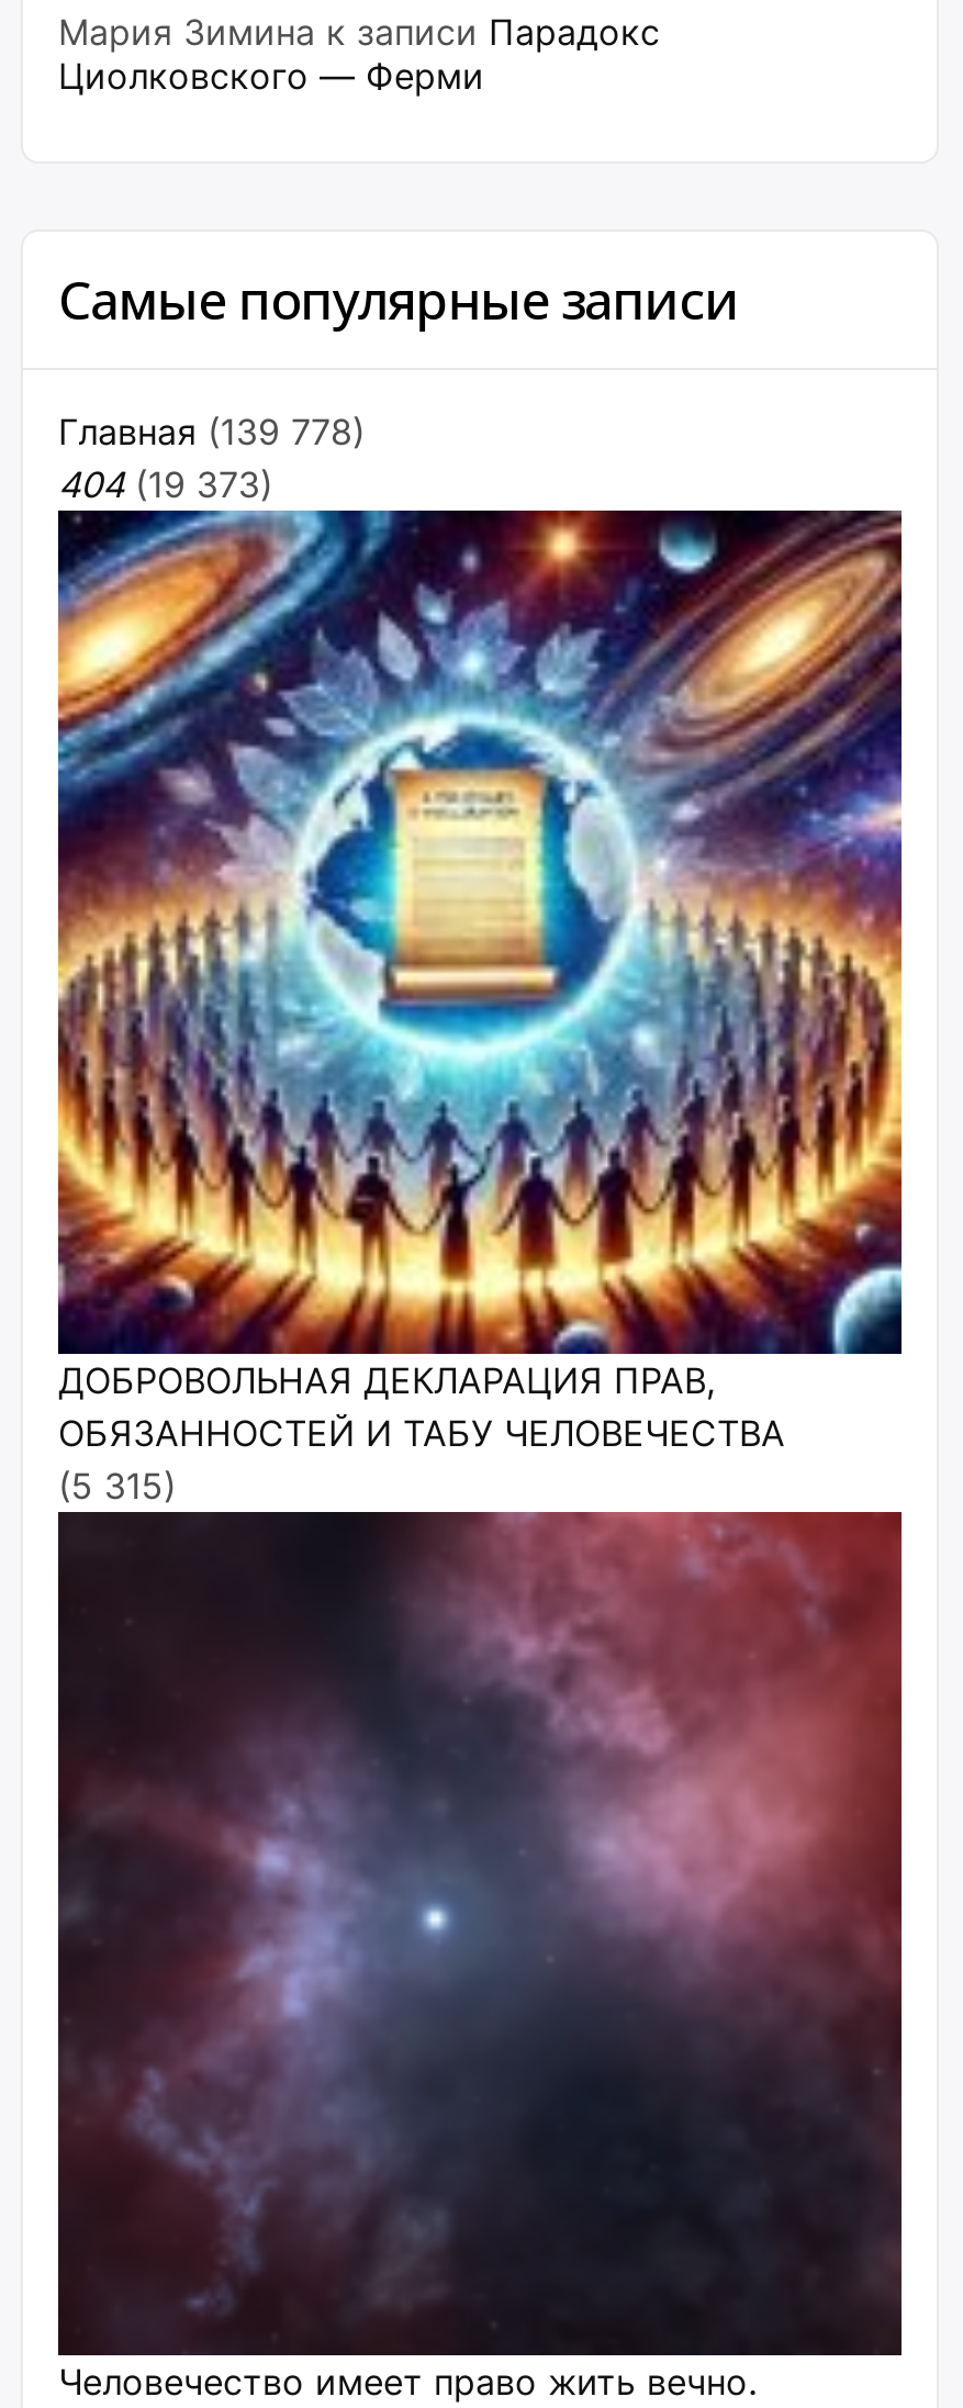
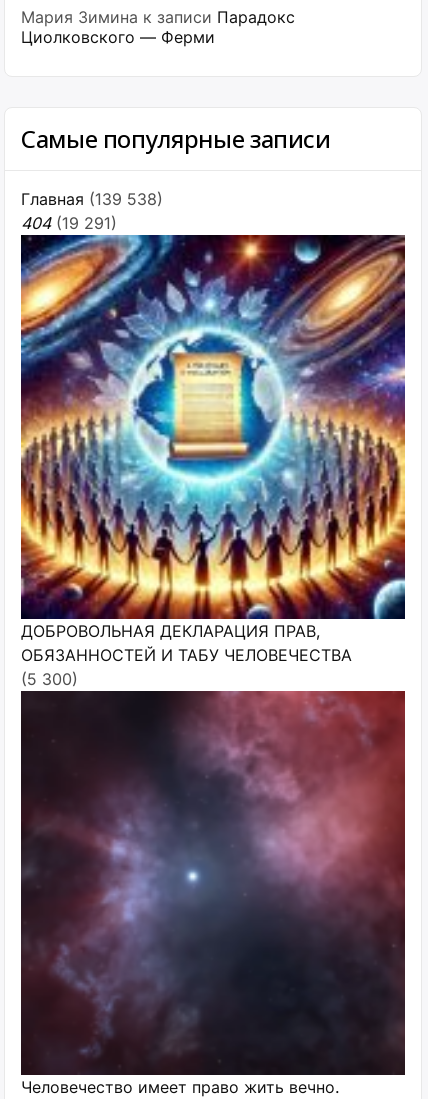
- Главная (139 778)
+ Главная (139 538)

- 404 (19 373)
+ 404 (19 291)

- (5 315)
+ (5 300)
